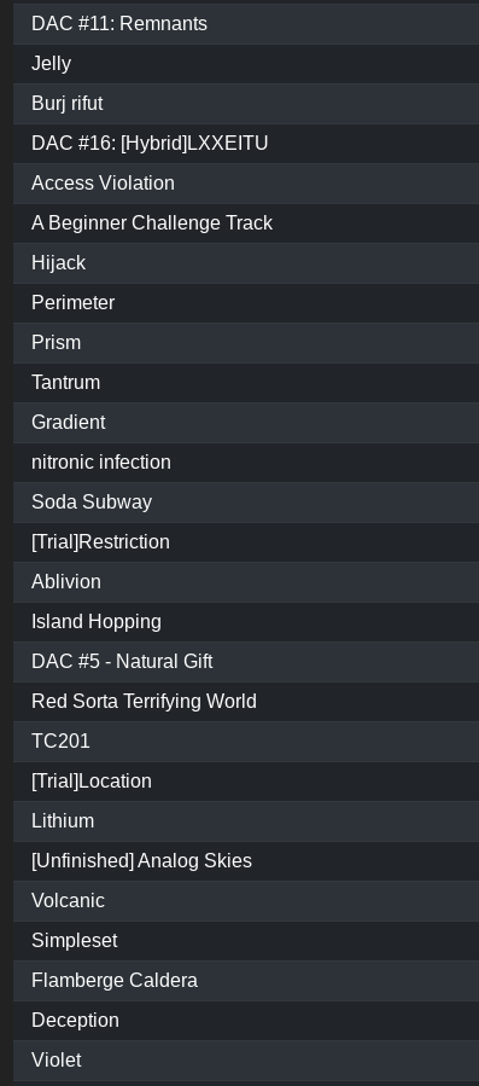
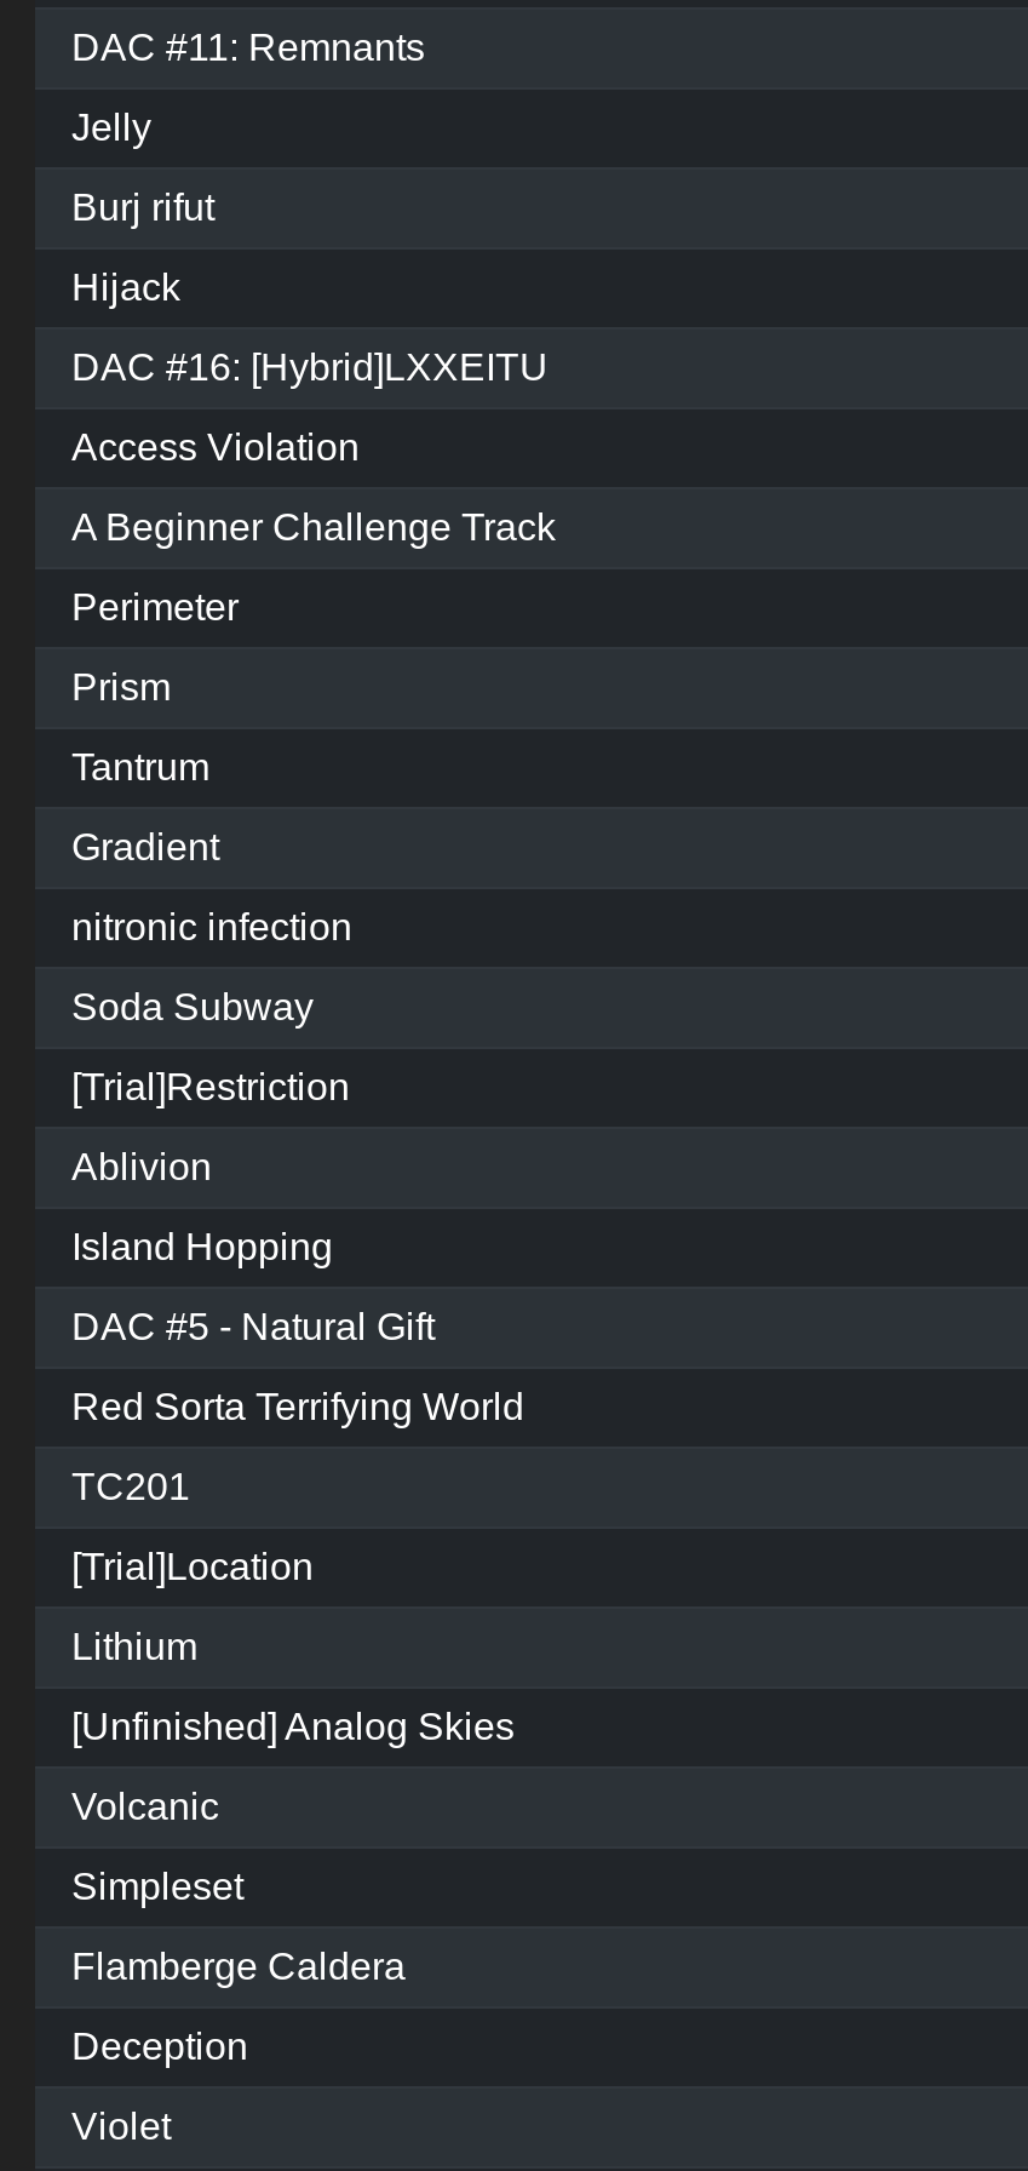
moved down: DAC #16: [Hybrid]LXXEITU | Access Violation | A Beginner Challenge Track

moved up: Hijack
